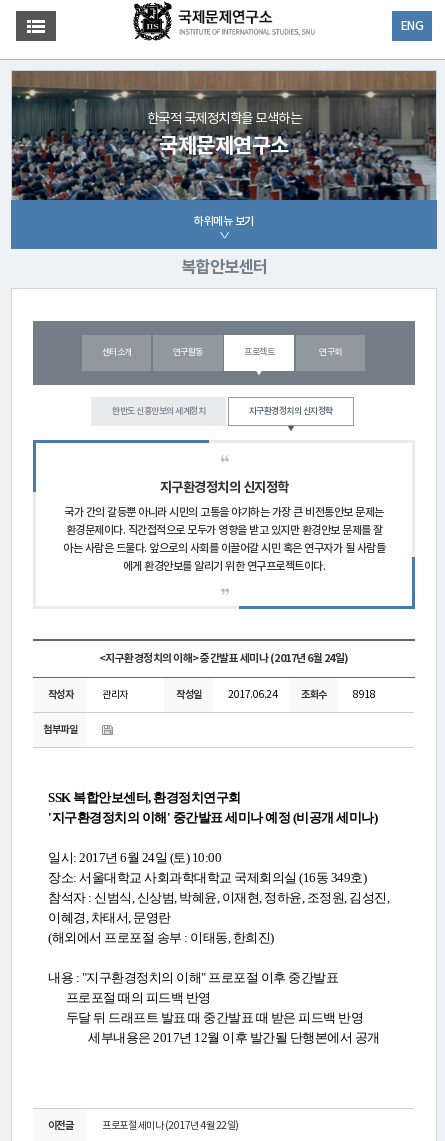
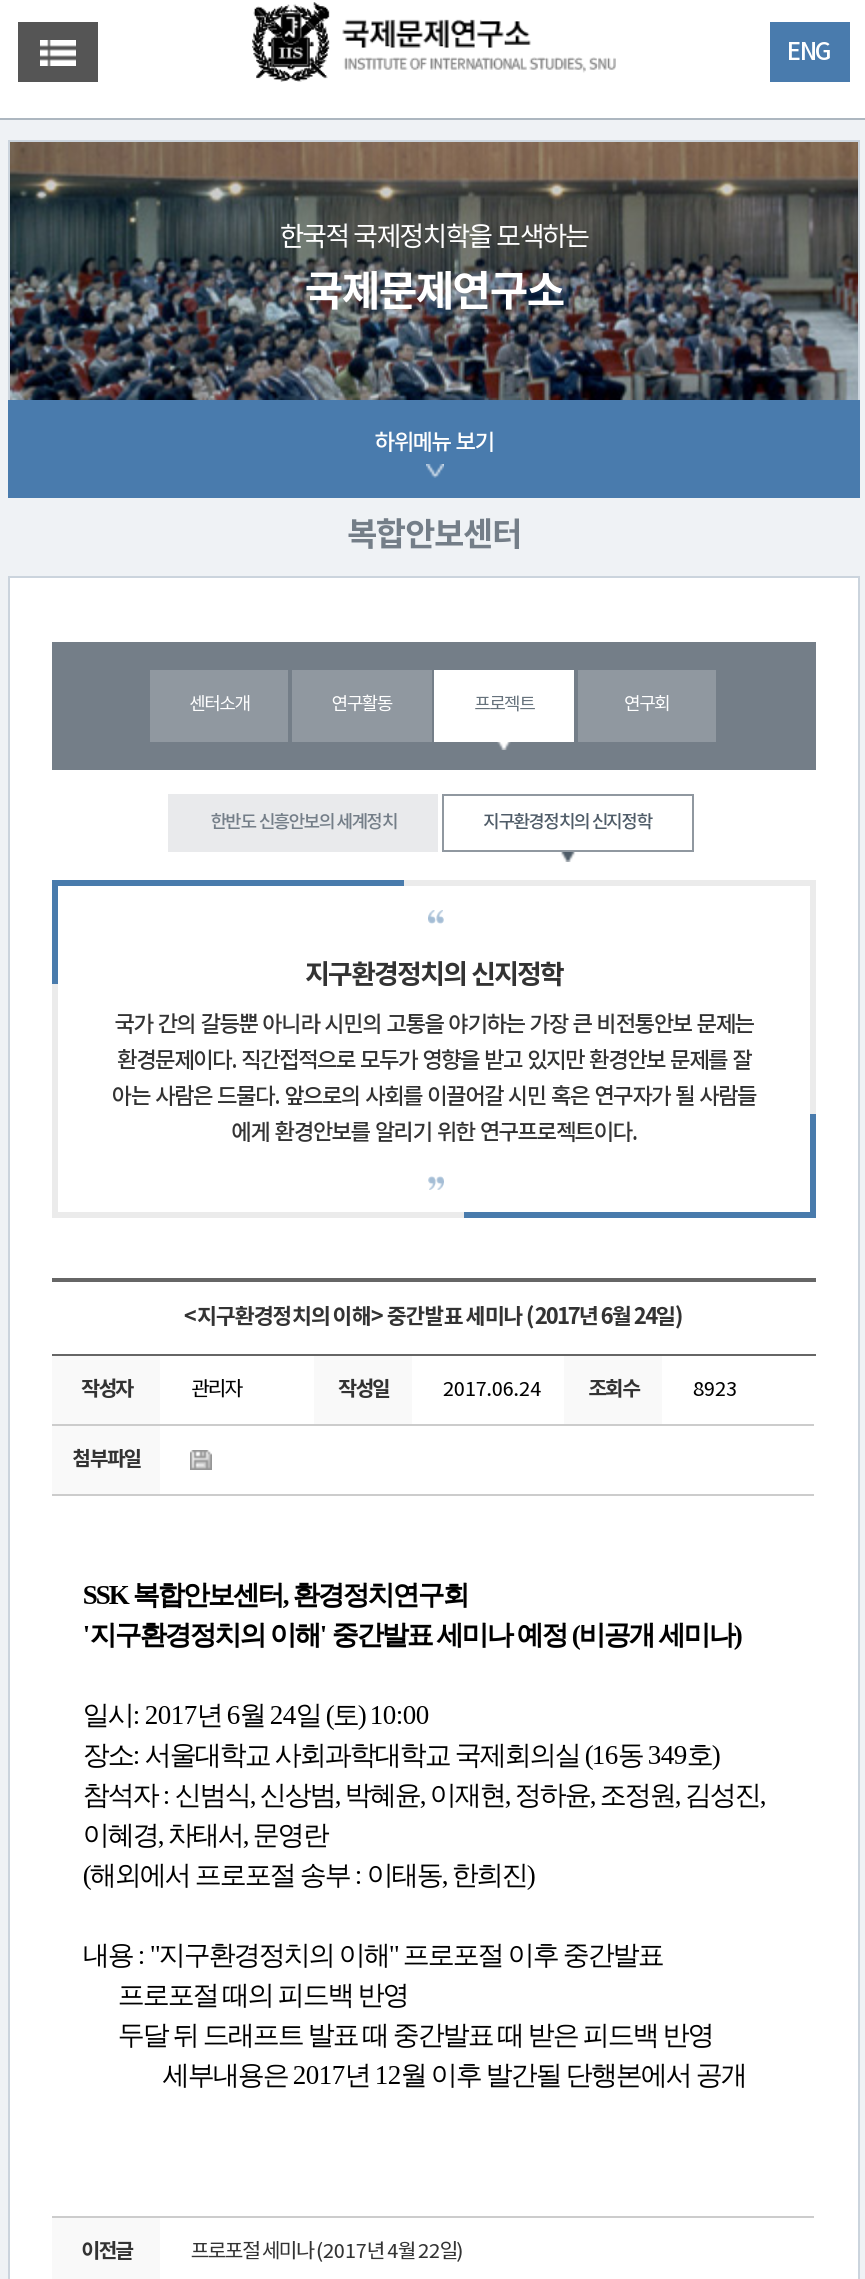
- 8918
+ 8923
